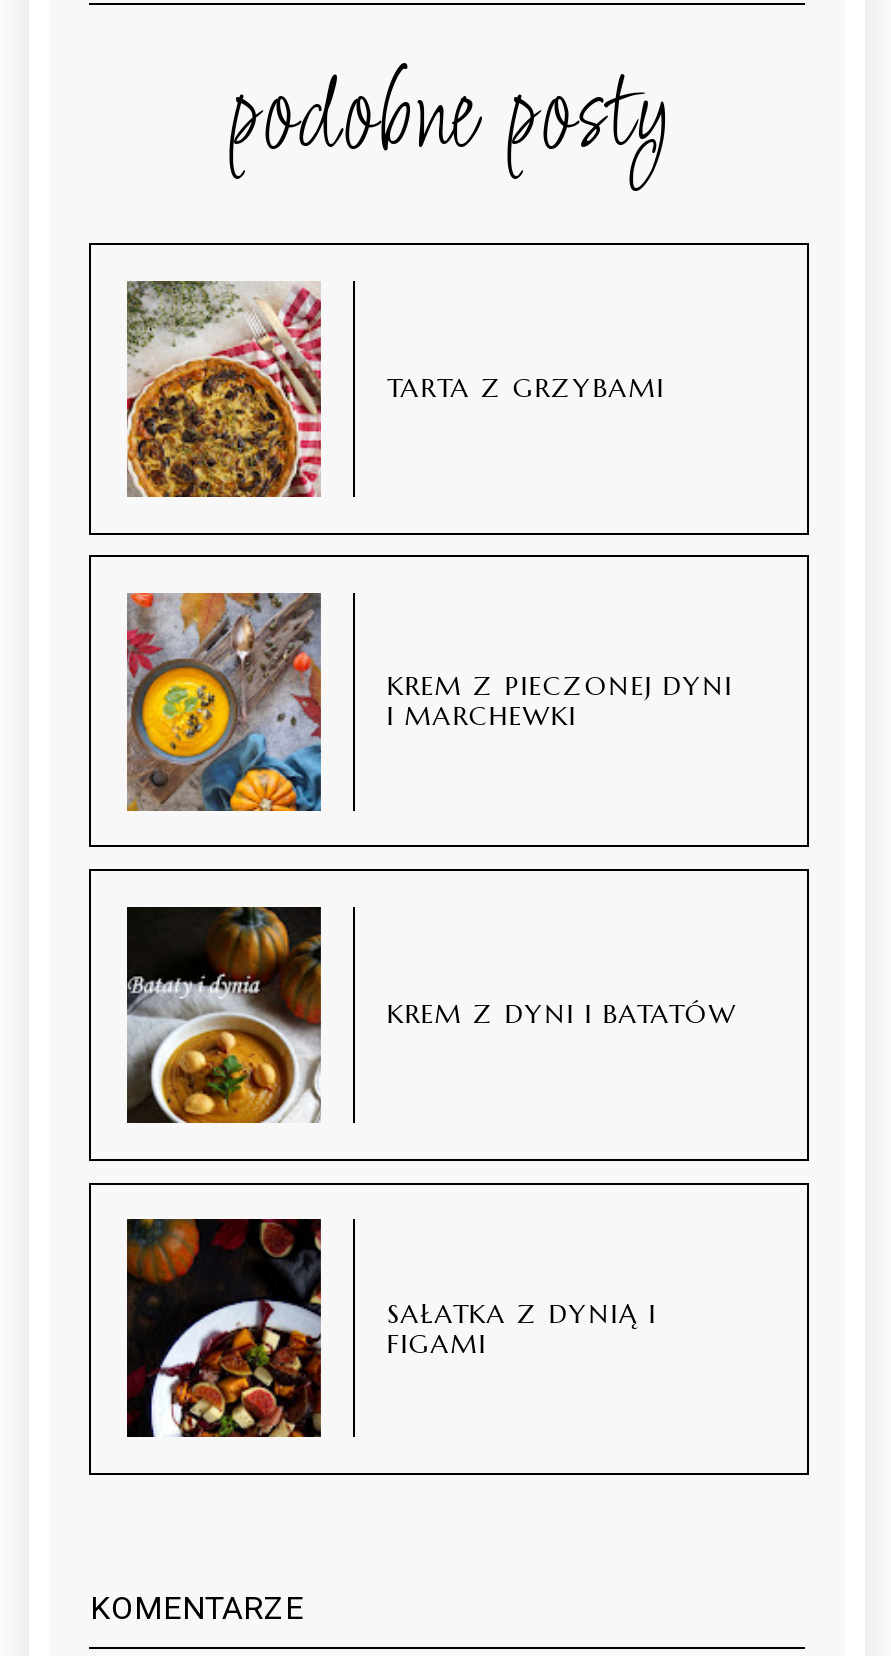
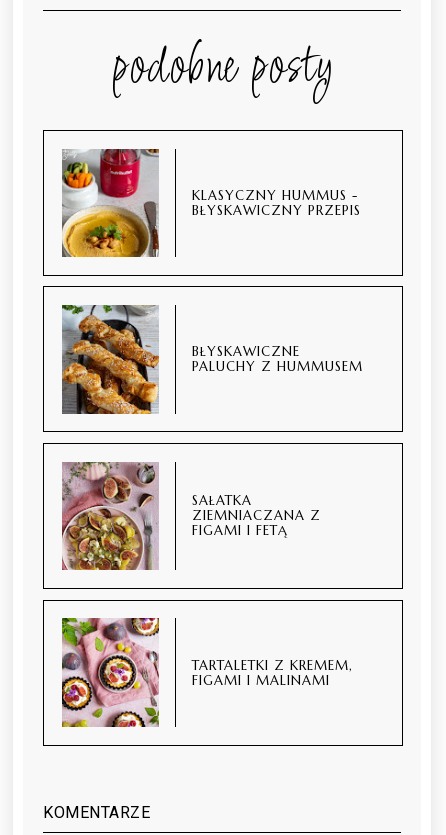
- [image]
- TARTA Z GRZYBAMI
+ [image]
+ KLASYCZNY HUMMUS -
+ BŁYSKAWICZNY PRZEPIS

- [image]
- KREM Z PIECZONEJ DYNI
- I MARCHEWKI
+ [image]
+ BŁYSKAWICZNE
+ PALUCHY Z HUMMUSEM

- [image]
- KREM Z DYNI I BATATÓW
+ [image]
+ SAŁATKA
+ ZIEMNIACZANA Z
+ FIGAMI I FETĄ

- [image]
- SAŁATKA Z DYNIĄ I
- FIGAMI
+ [image]
+ TARTALETKI Z KREMEM,
+ FIGAMI I MALINAMI
